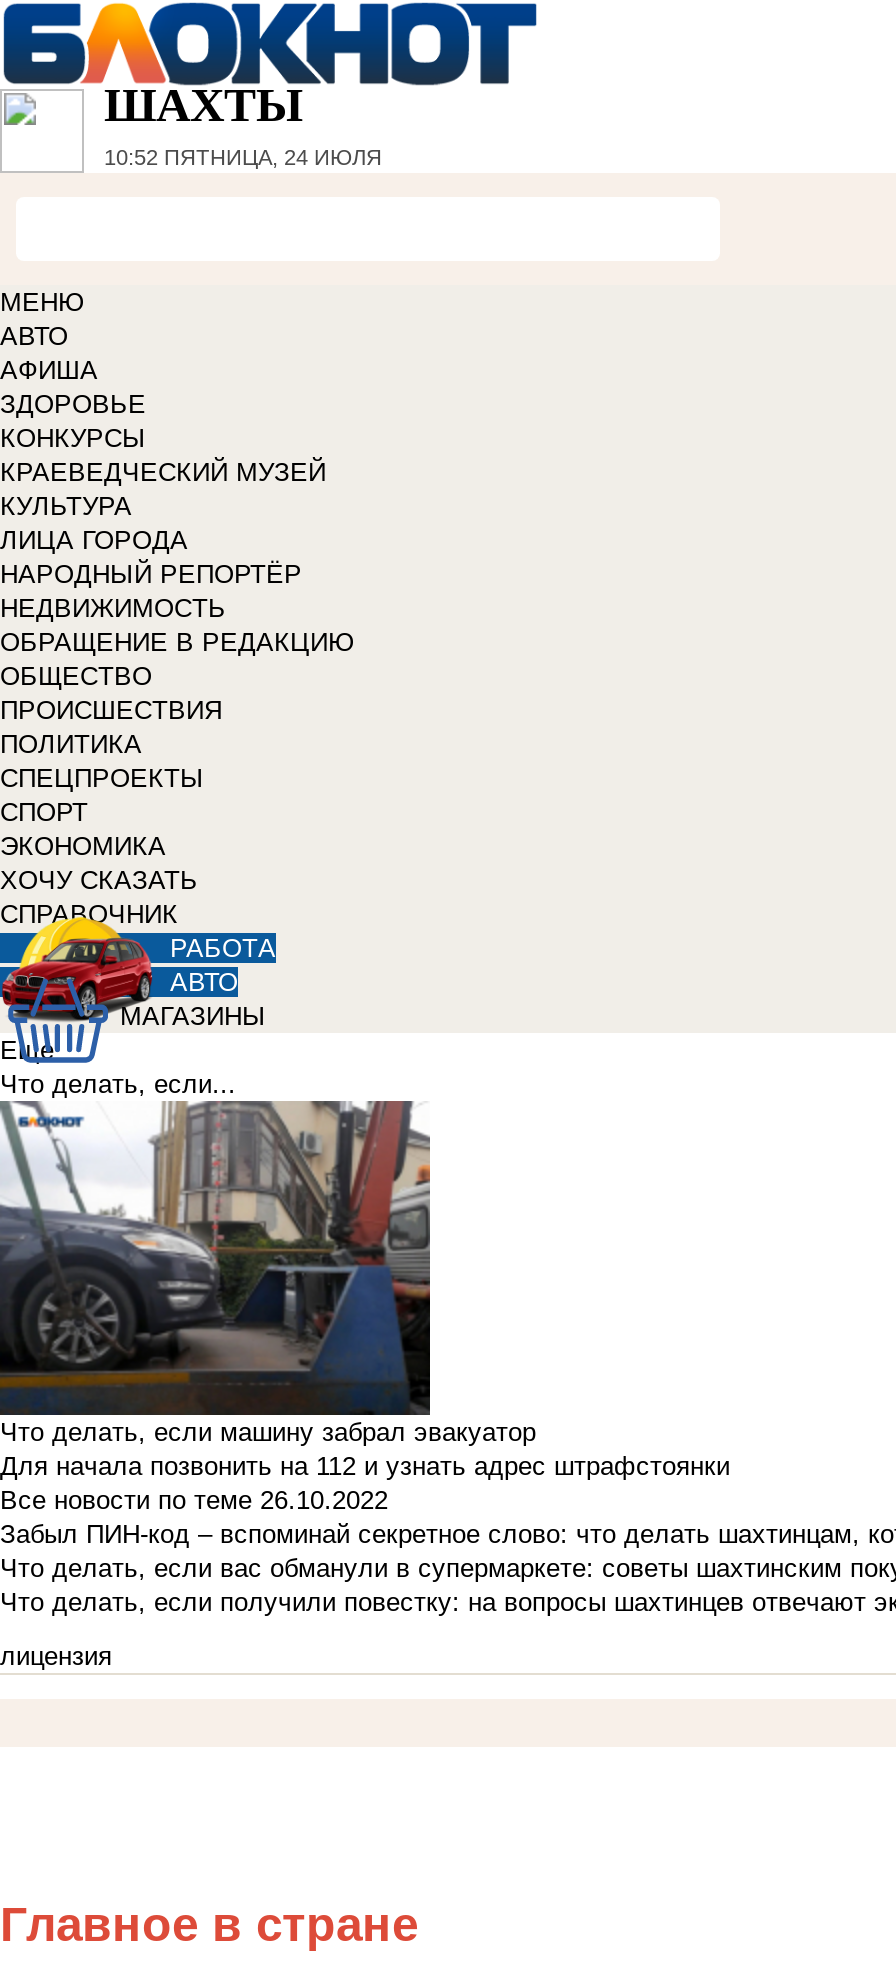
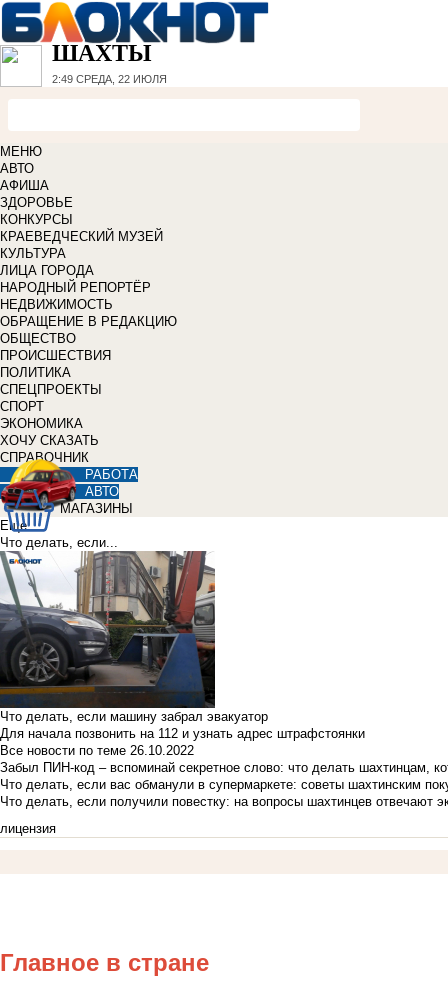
- 10:52 ПЯТНИЦА, 24 ИЮЛЯ
+ 2:49 СРЕДА, 22 ИЮЛЯ
